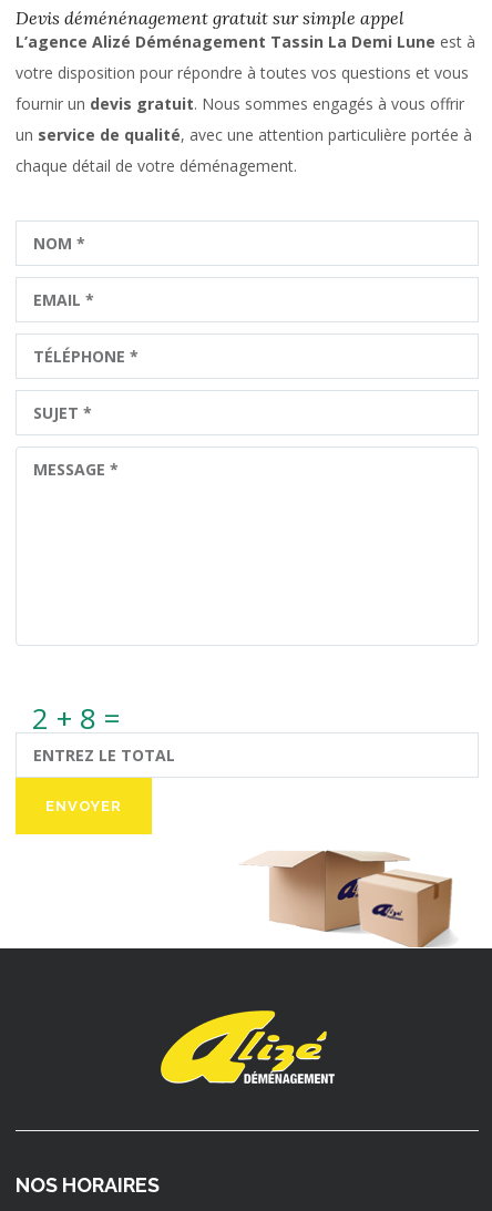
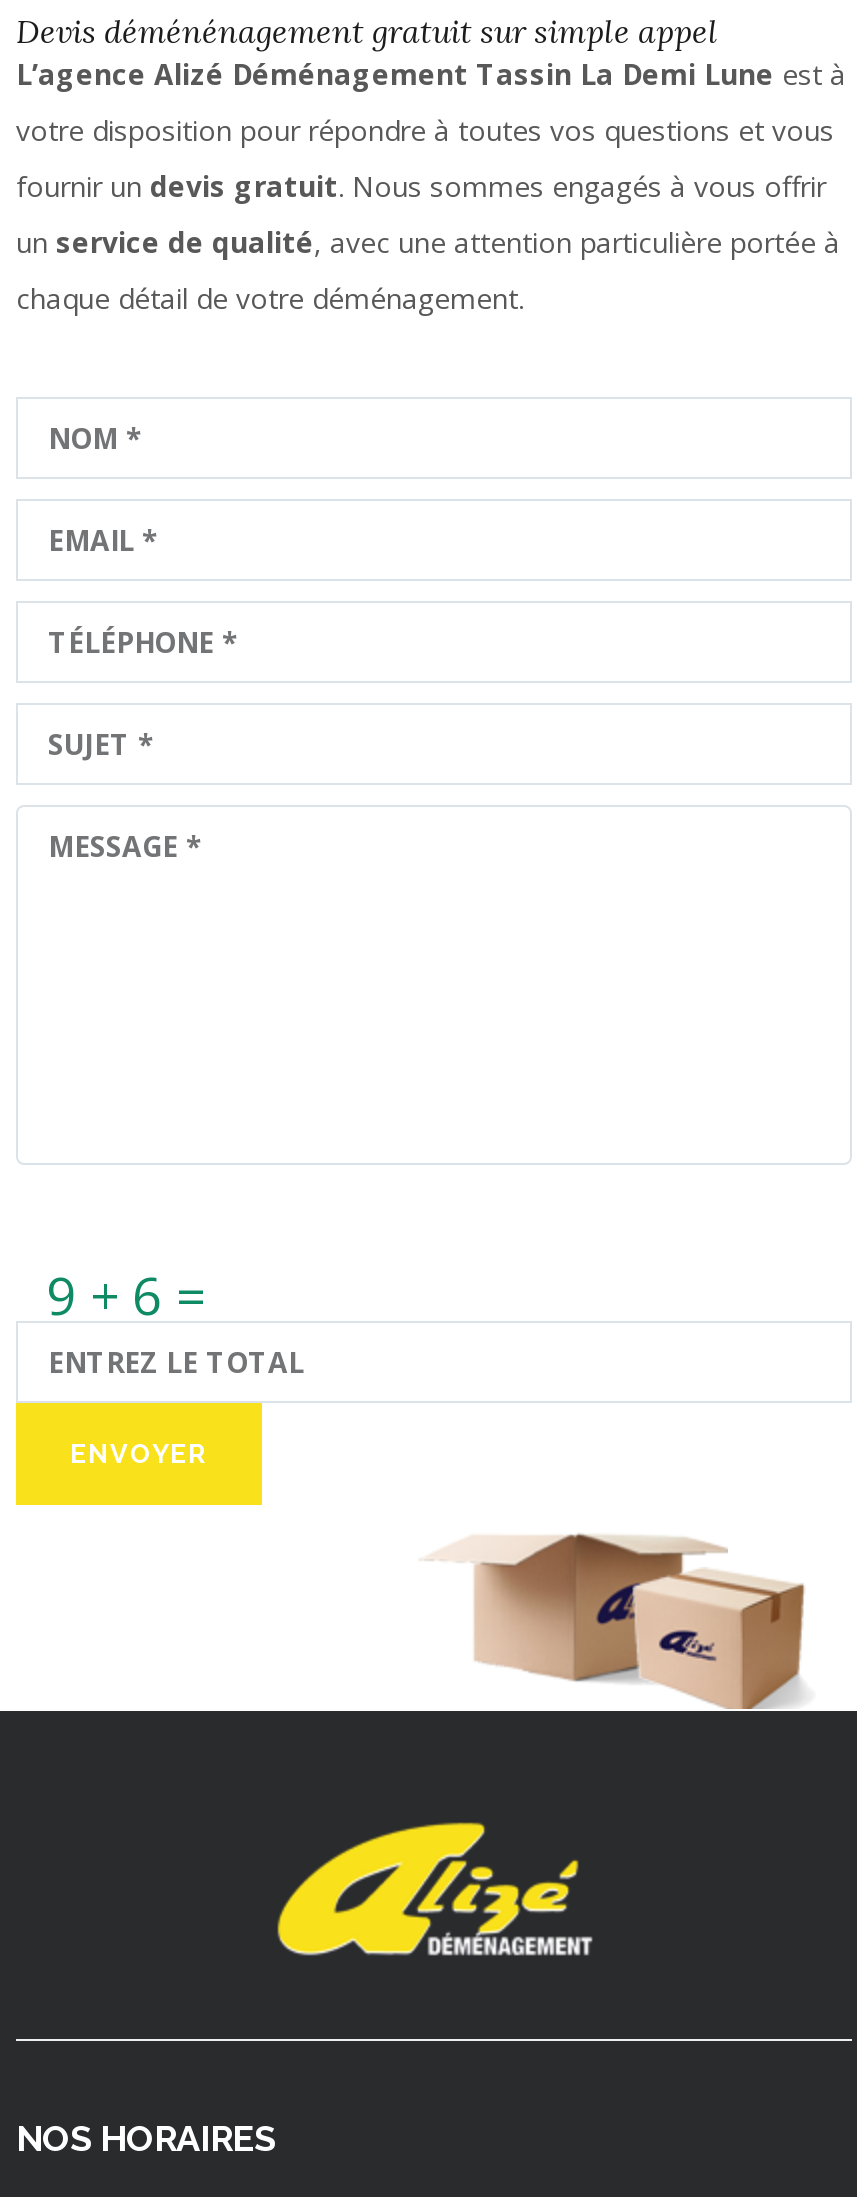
- 2 + 8 =
+ 9 + 6 =
